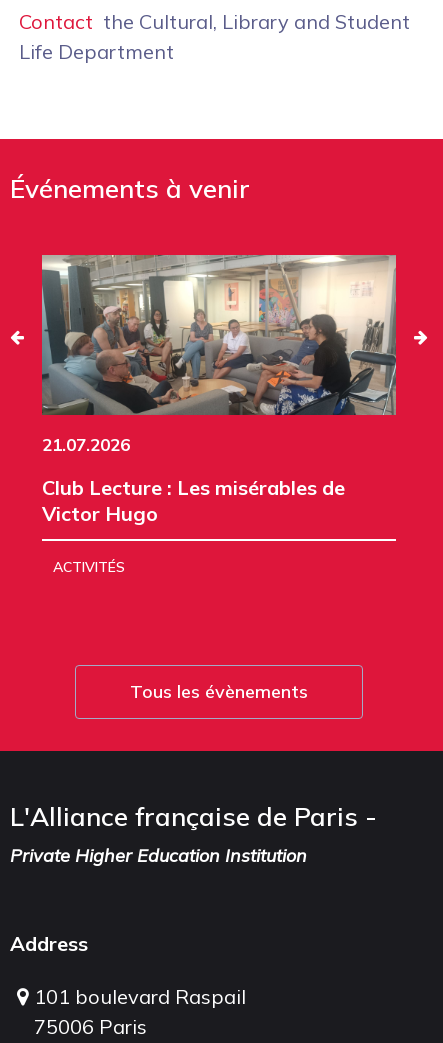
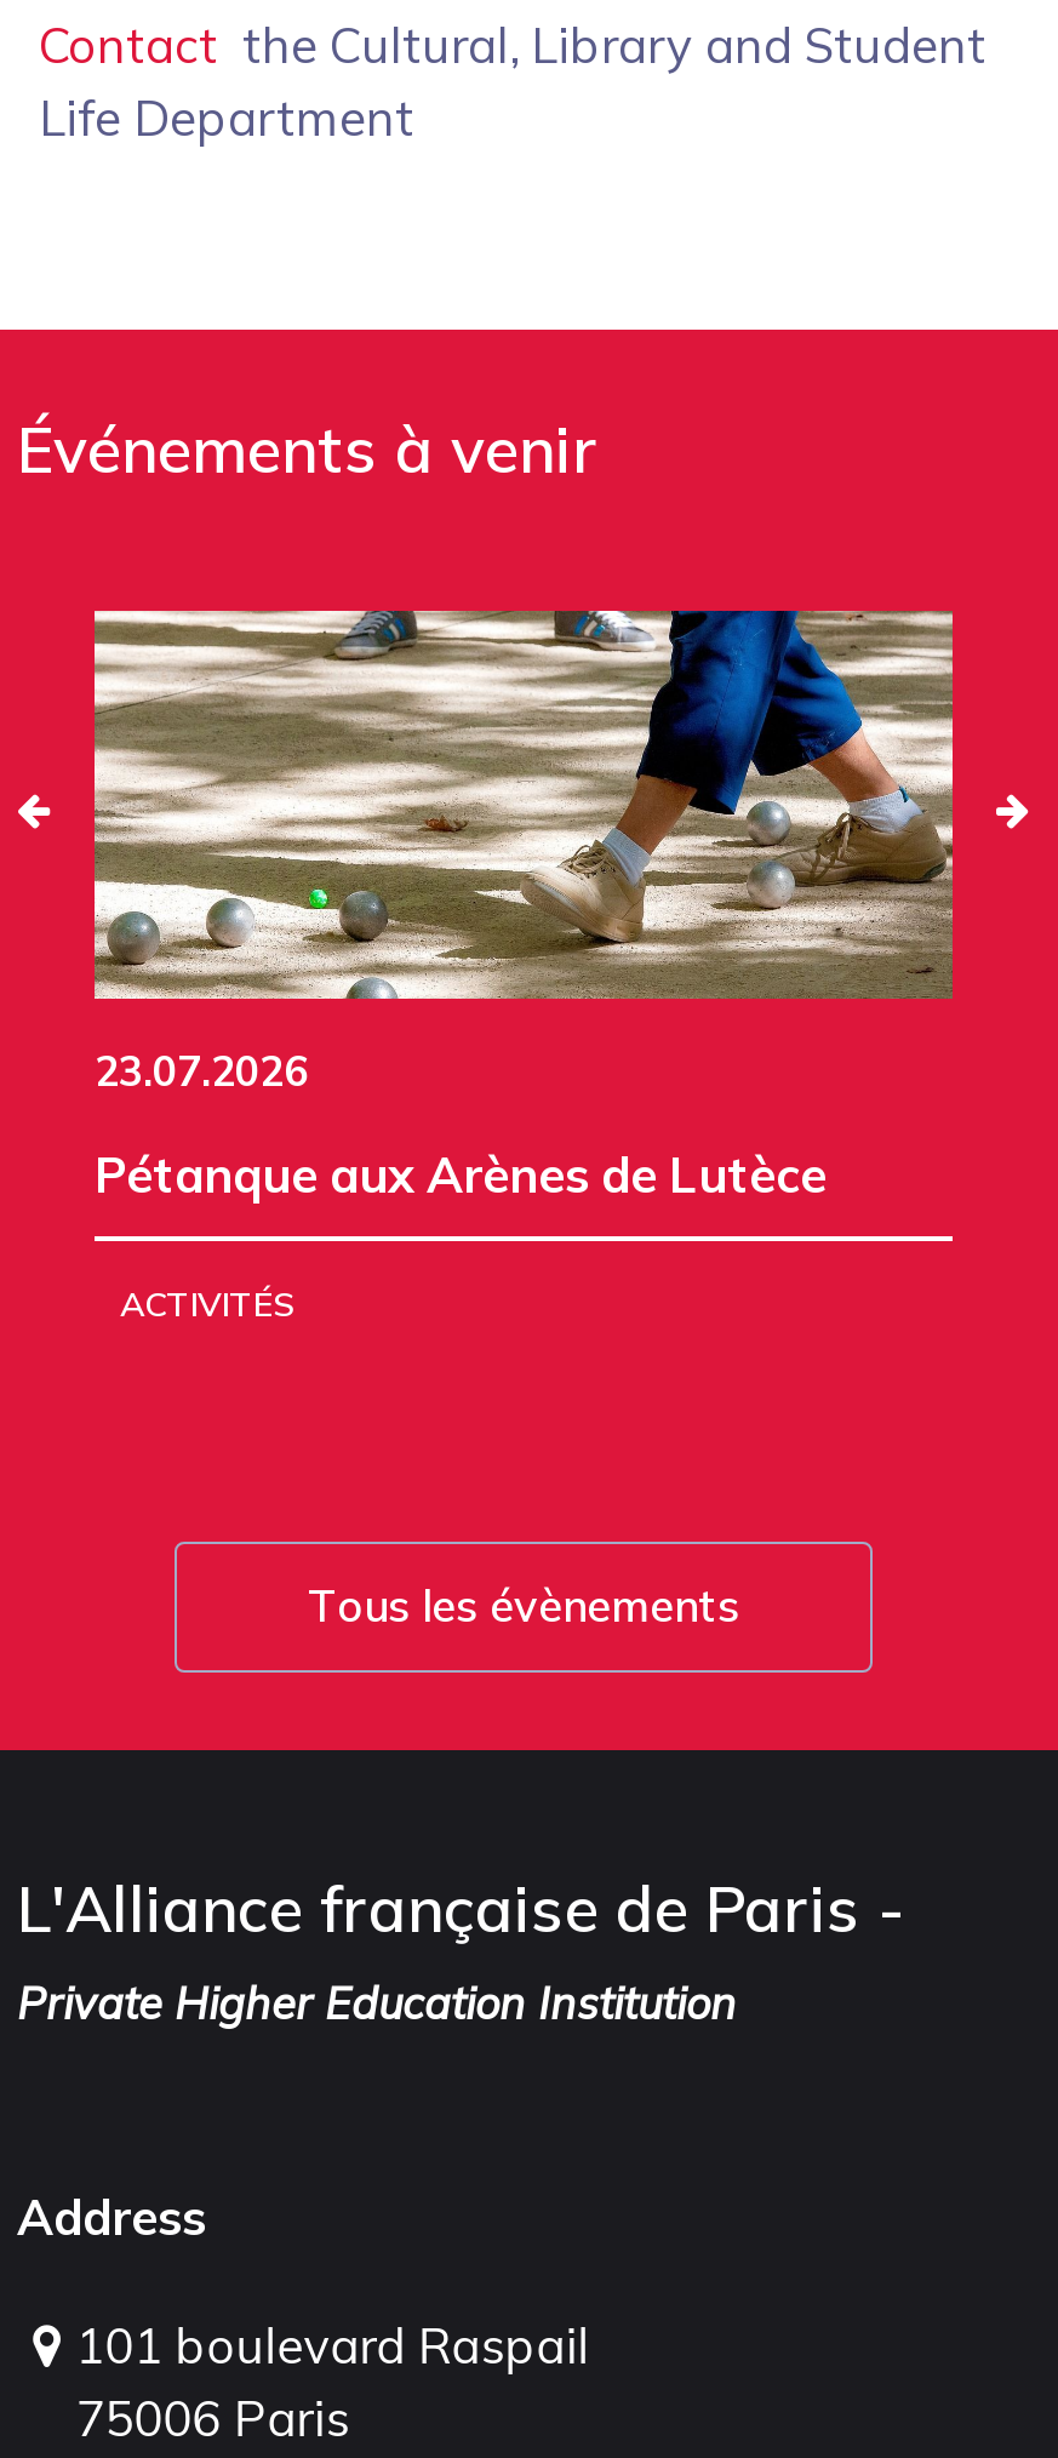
- [image]
- 21.07.2026
+ [image]
+ 23.07.2026

- Club Lecture : Les misérables de
- Victor Hugo
+ Pétanque aux Arènes de Lutèce
